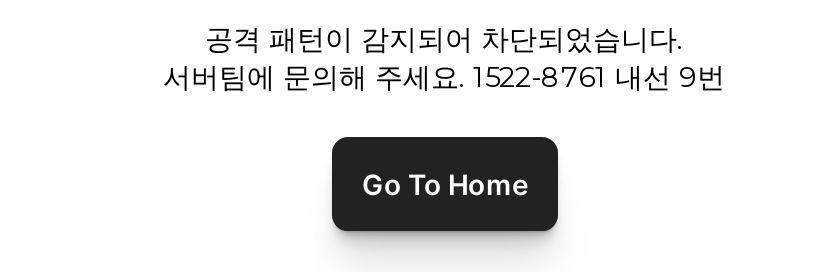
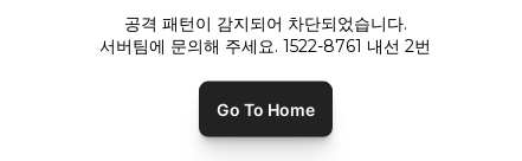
- 서버팀에 문의해 주세요. 1522-8761 내선 9번
+ 서버팀에 문의해 주세요. 1522-8761 내선 2번
